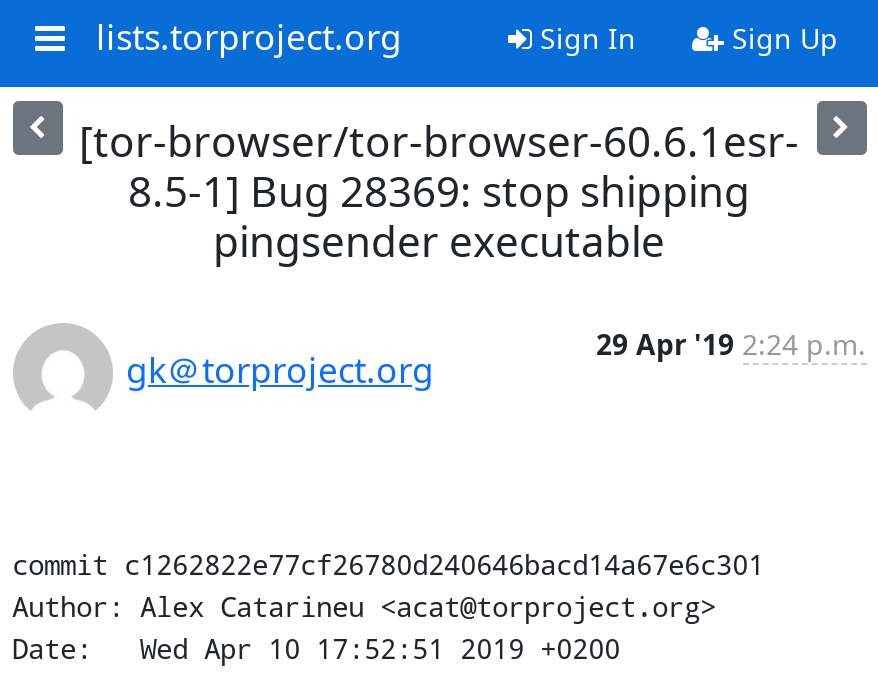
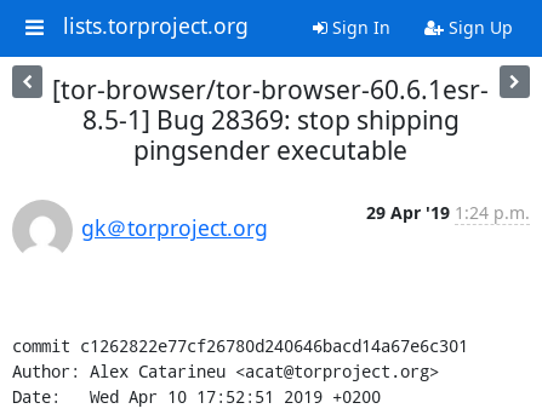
- 29 Apr '19 2:24 p.m.
+ 29 Apr '19 1:24 p.m.
